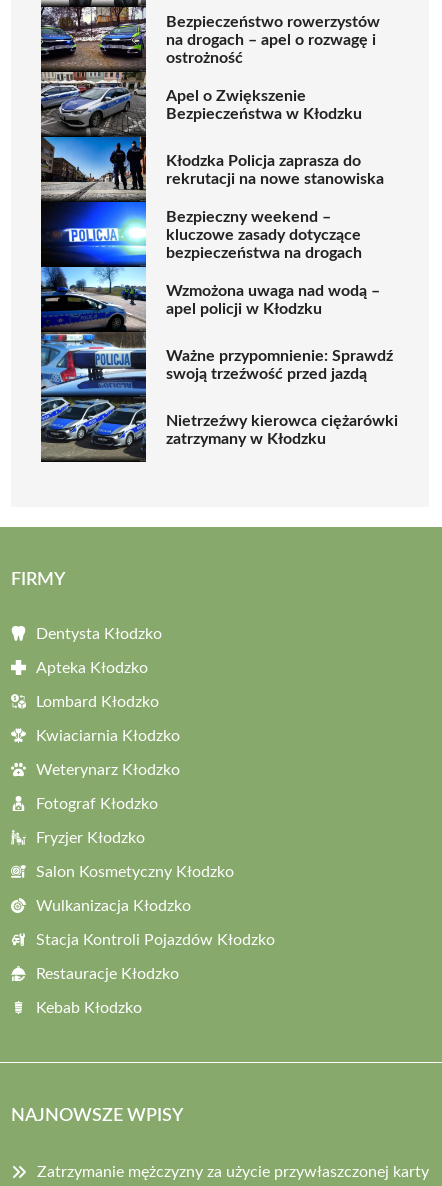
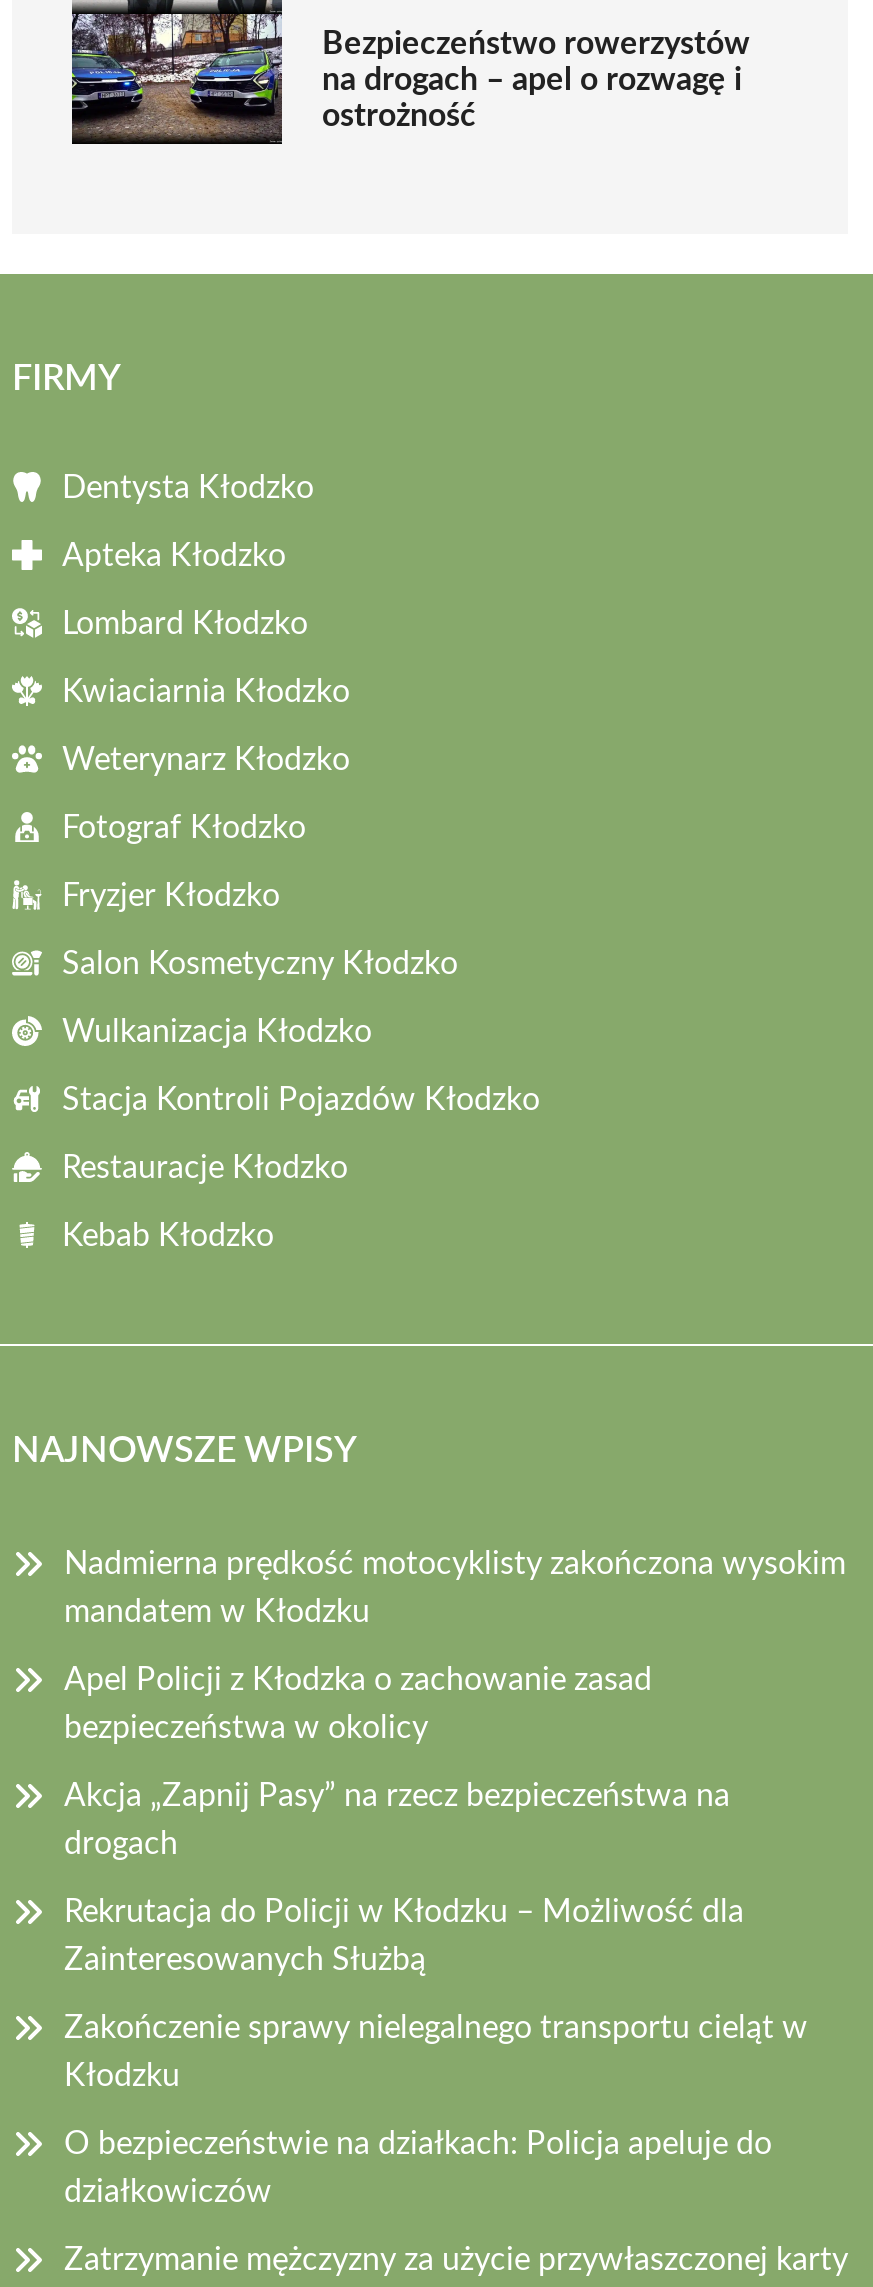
- [image]
- Apel o Zwiększenie
- Bezpieczeństwa w Kłodzku
- Kłodzka Policja zaprasza do
- rekrutacji na nowe stanowiska
- Bezpieczny weekend –
- kluczowe zasady dotyczące
- bezpieczeństwa na drogach
- Wzmożona uwaga nad wodą –
- apel policji w Kłodzku
- Ważne przypomnienie: Sprawdź
- swoją trzeźwość przed jazdą
- Nietrzeźwy kierowca ciężarówki
- zatrzymany w Kłodzku

moved up: FIRMY | Dentysta Kłodzko | Apteka Kłodzko | ... | Kebab Kłodzko | NAJNOWSZE WPISY

+ Nadmierna prędkość motocyklisty zakończona wysokim
+ mandatem w Kłodzku
+ Apel Policji z Kłodzka o zachowanie zasad
+ bezpieczeństwa w okolicy
+ Akcja „Zapnij Pasy” na rzecz bezpieczeństwa na
+ drogach
+ Rekrutacja do Policji w Kłodzku – Możliwość dla
+ Zainteresowanych Służbą
+ Zakończenie sprawy nielegalnego transportu cieląt w
+ Kłodzku
+ O bezpieczeństwie na działkach: Policja apeluje do
+ działkowiczów
